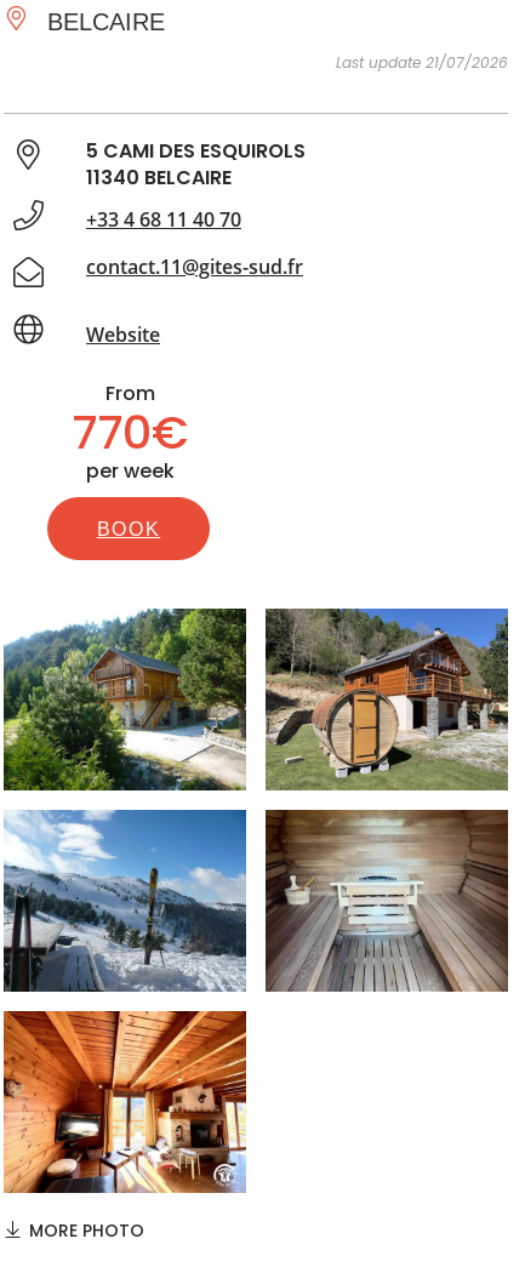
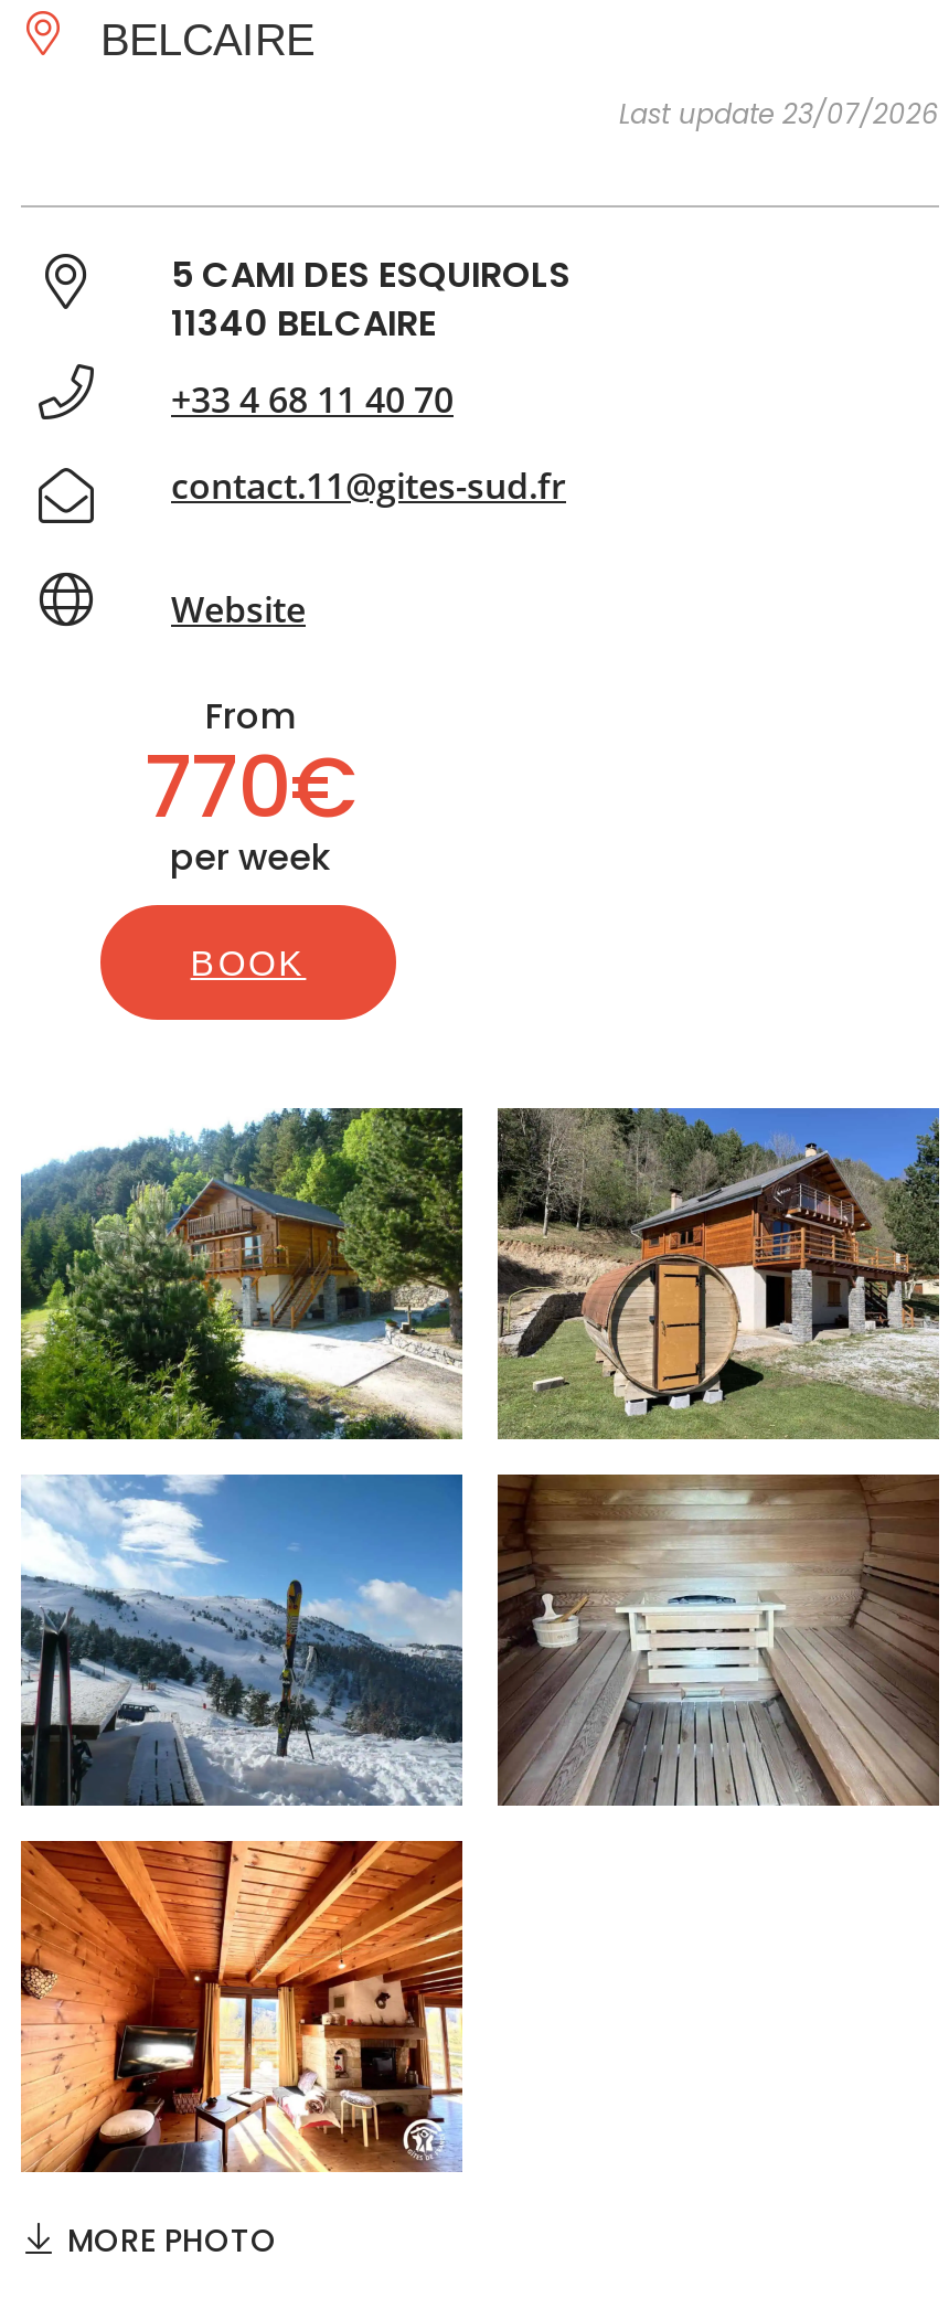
- Last update 21/07/2026
+ Last update 23/07/2026
